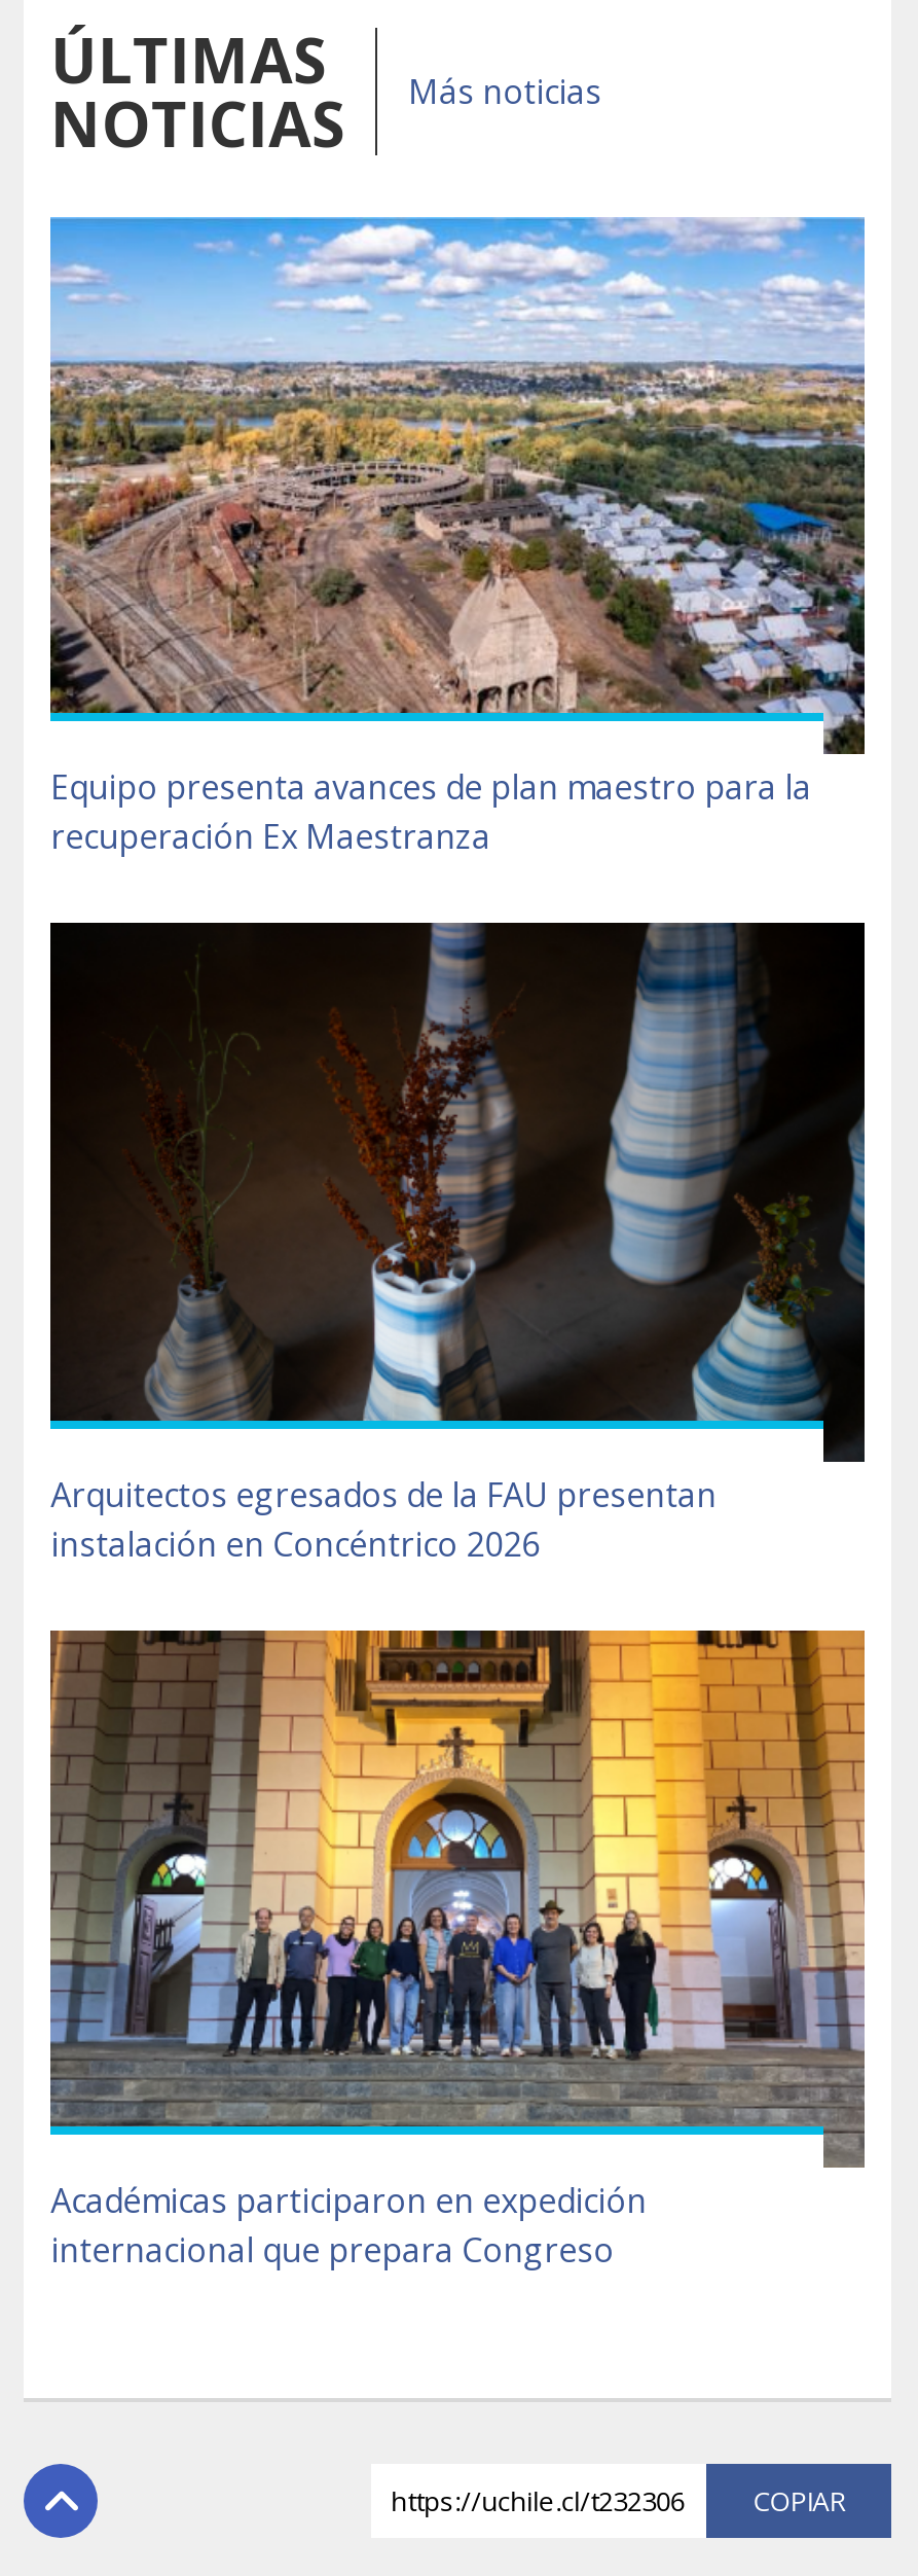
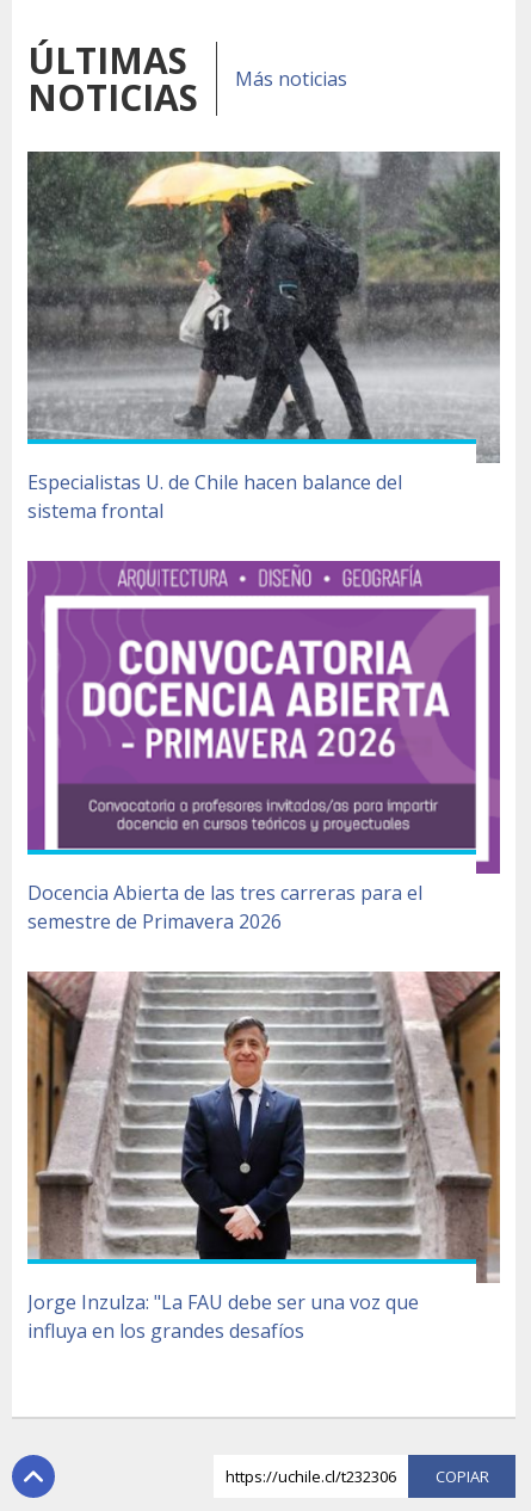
- [image]
- Equipo presenta avances de plan maestro para la
- recuperación Ex Maestranza
+ [image]
+ Especialistas U. de Chile hacen balance del
+ sistema frontal

- [image]
- Arquitectos egresados de la FAU presentan
- instalación en Concéntrico 2026
+ [image]
+ Docencia Abierta de las tres carreras para el
+ semestre de Primavera 2026

- [image]
- Académicas participaron en expedición
- internacional que prepara Congreso
+ [image]
+ Jorge Inzulza: "La FAU debe ser una voz que
+ influya en los grandes desafíos
